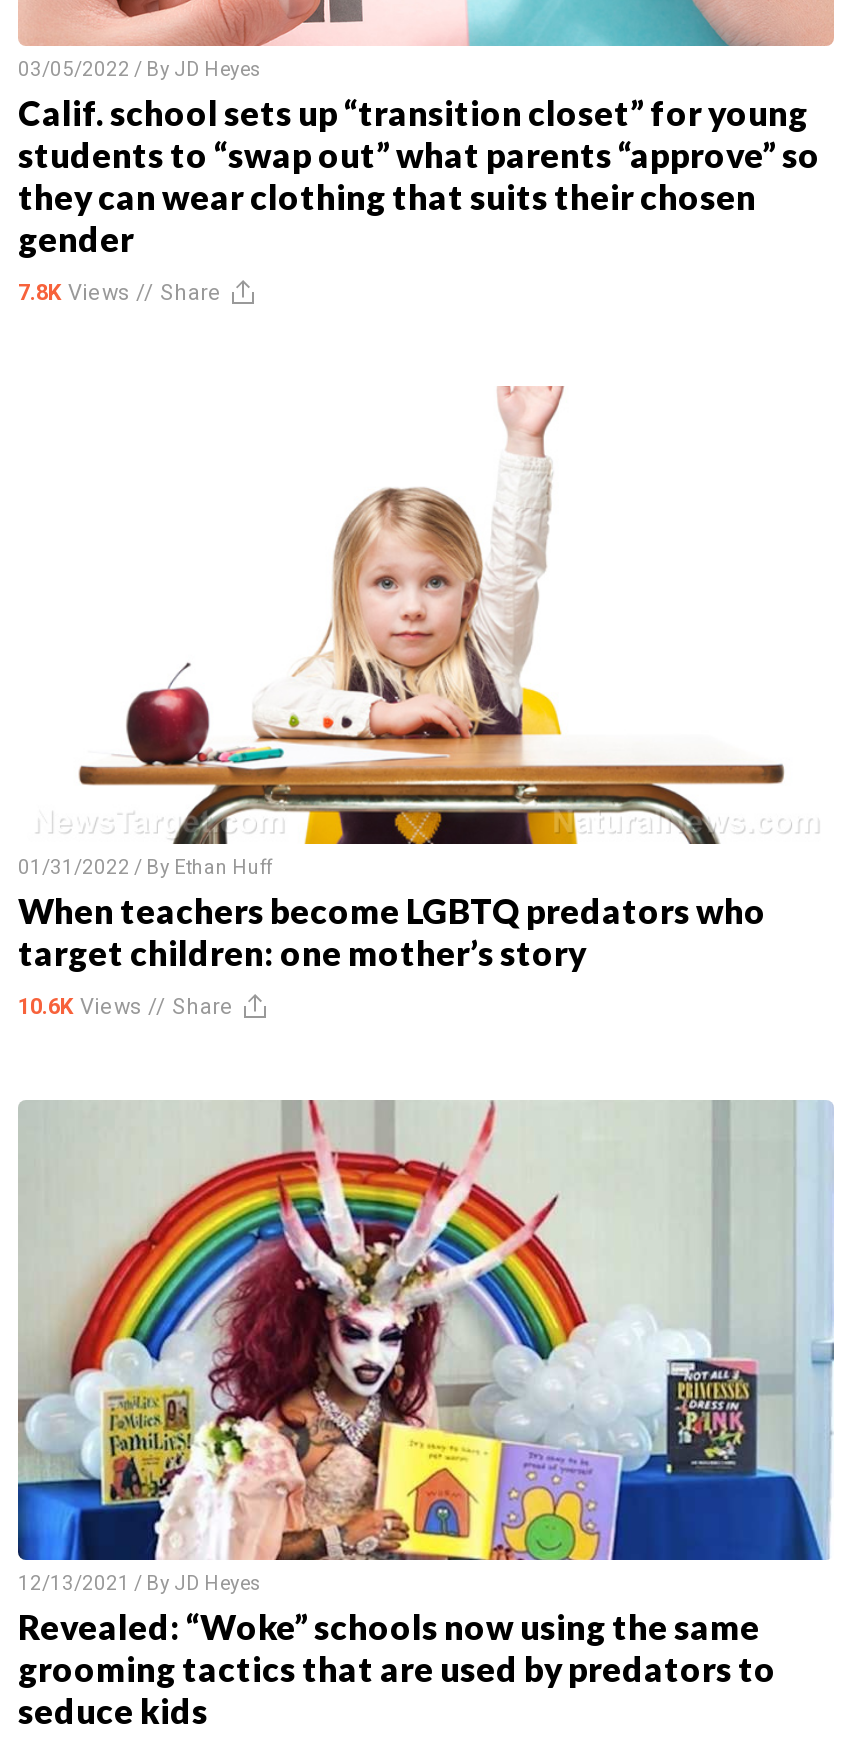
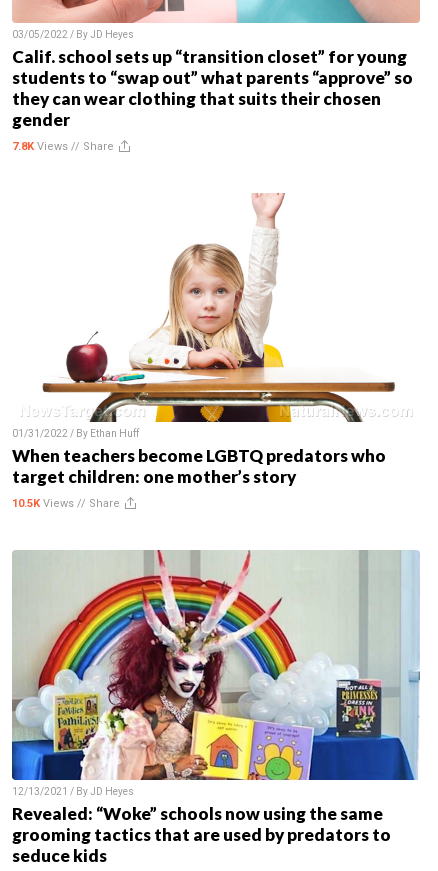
- 10.6K Views // Share
+ 10.5K Views // Share
